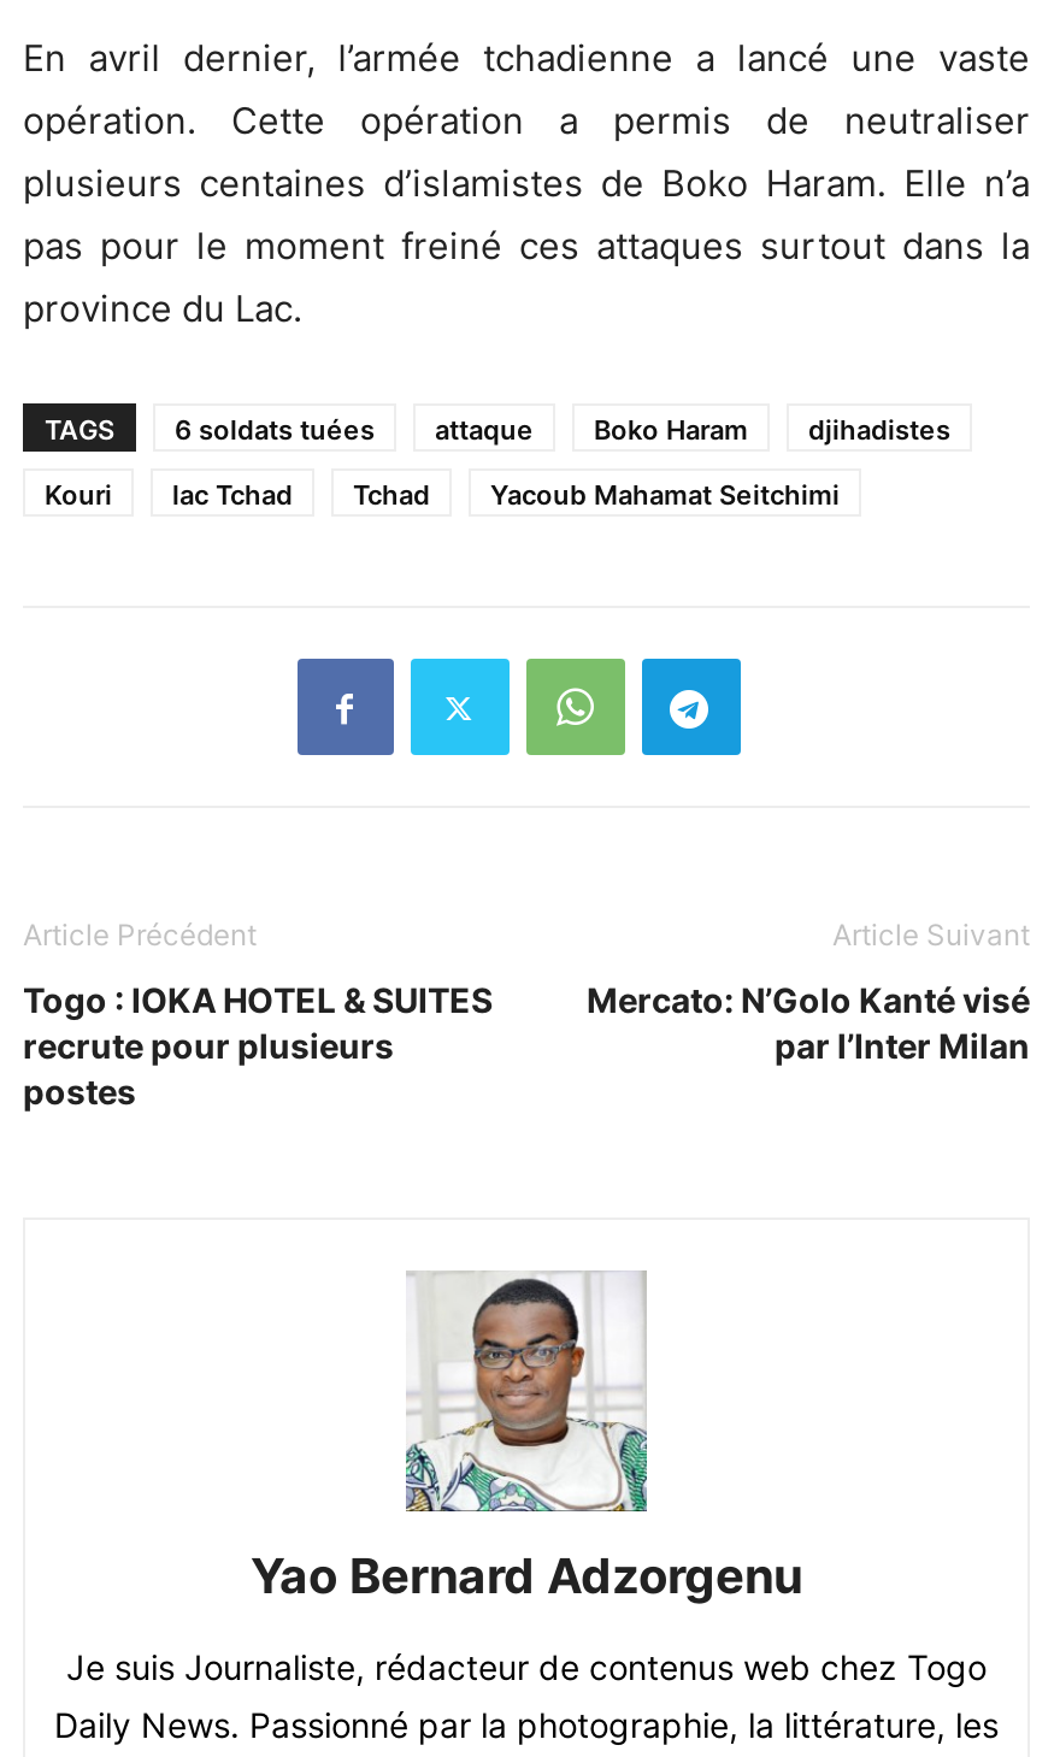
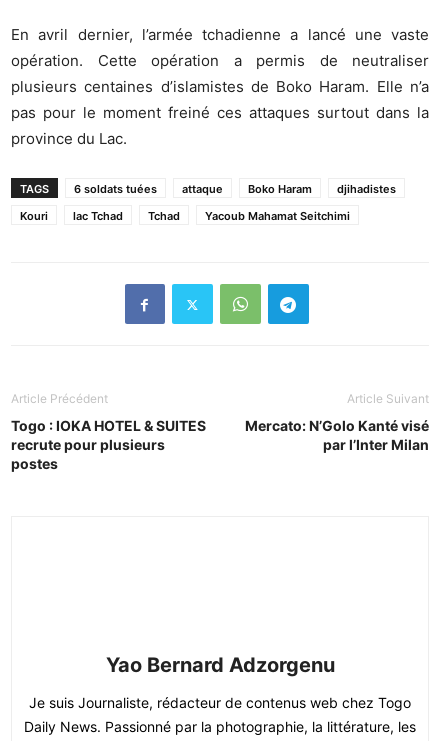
- [image]
